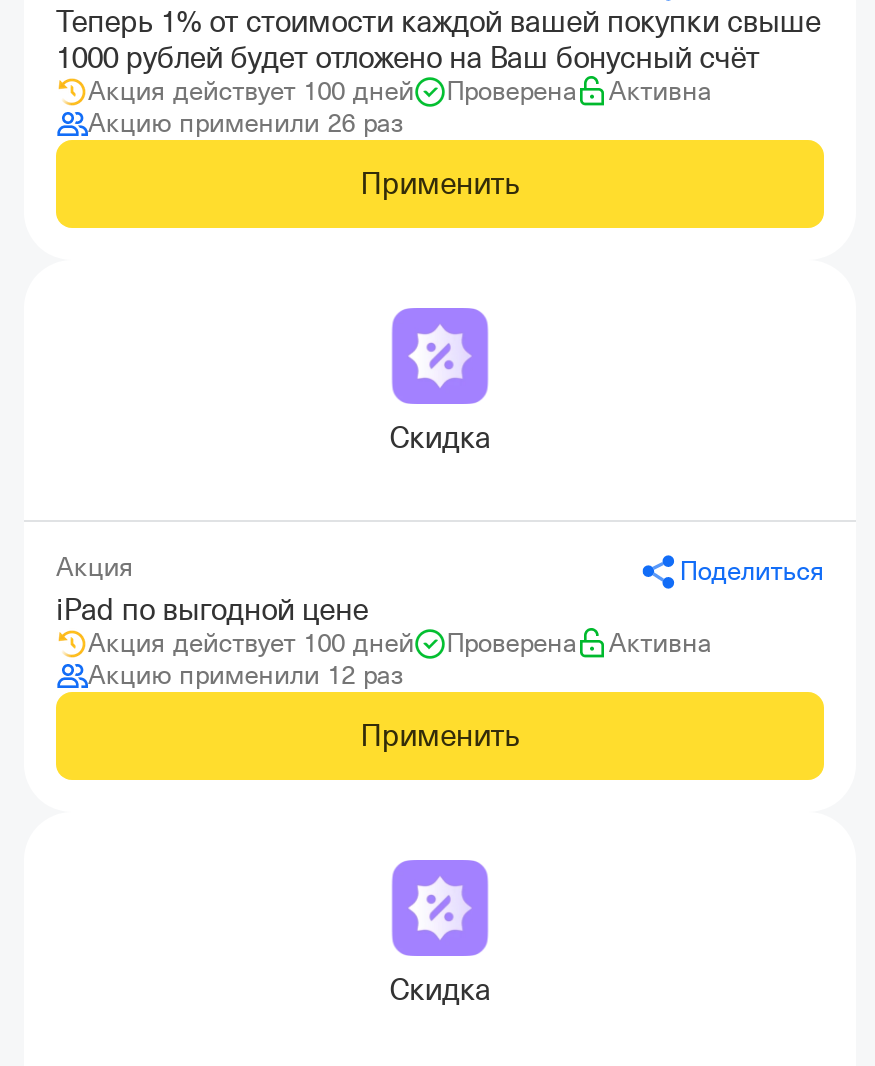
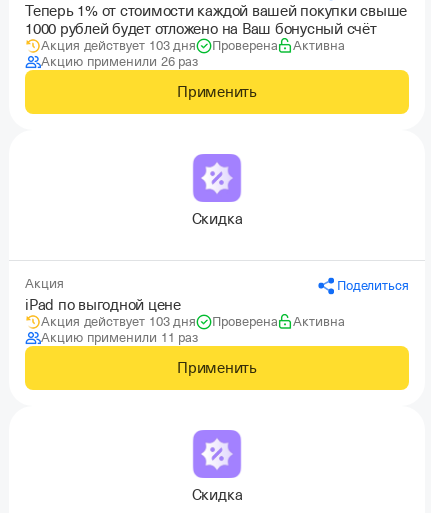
- Акция действует 100 дней
+ Акция действует 103 дня

- Акция действует 100 дней
+ Акция действует 103 дня

- Акцию применили 12 раз
+ Акцию применили 11 раз
